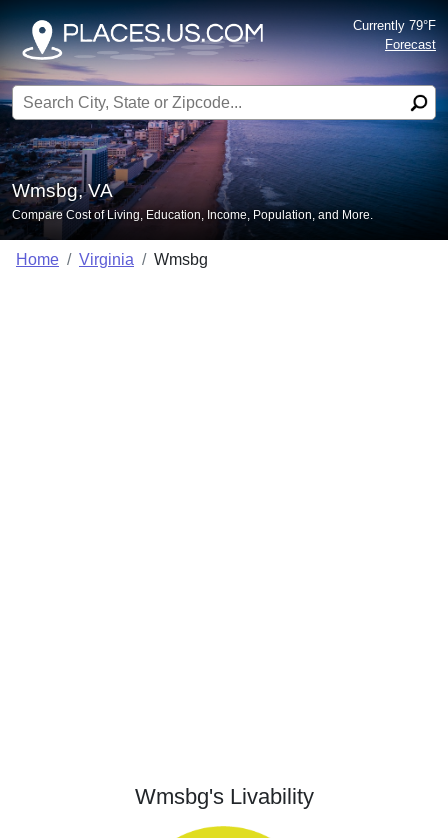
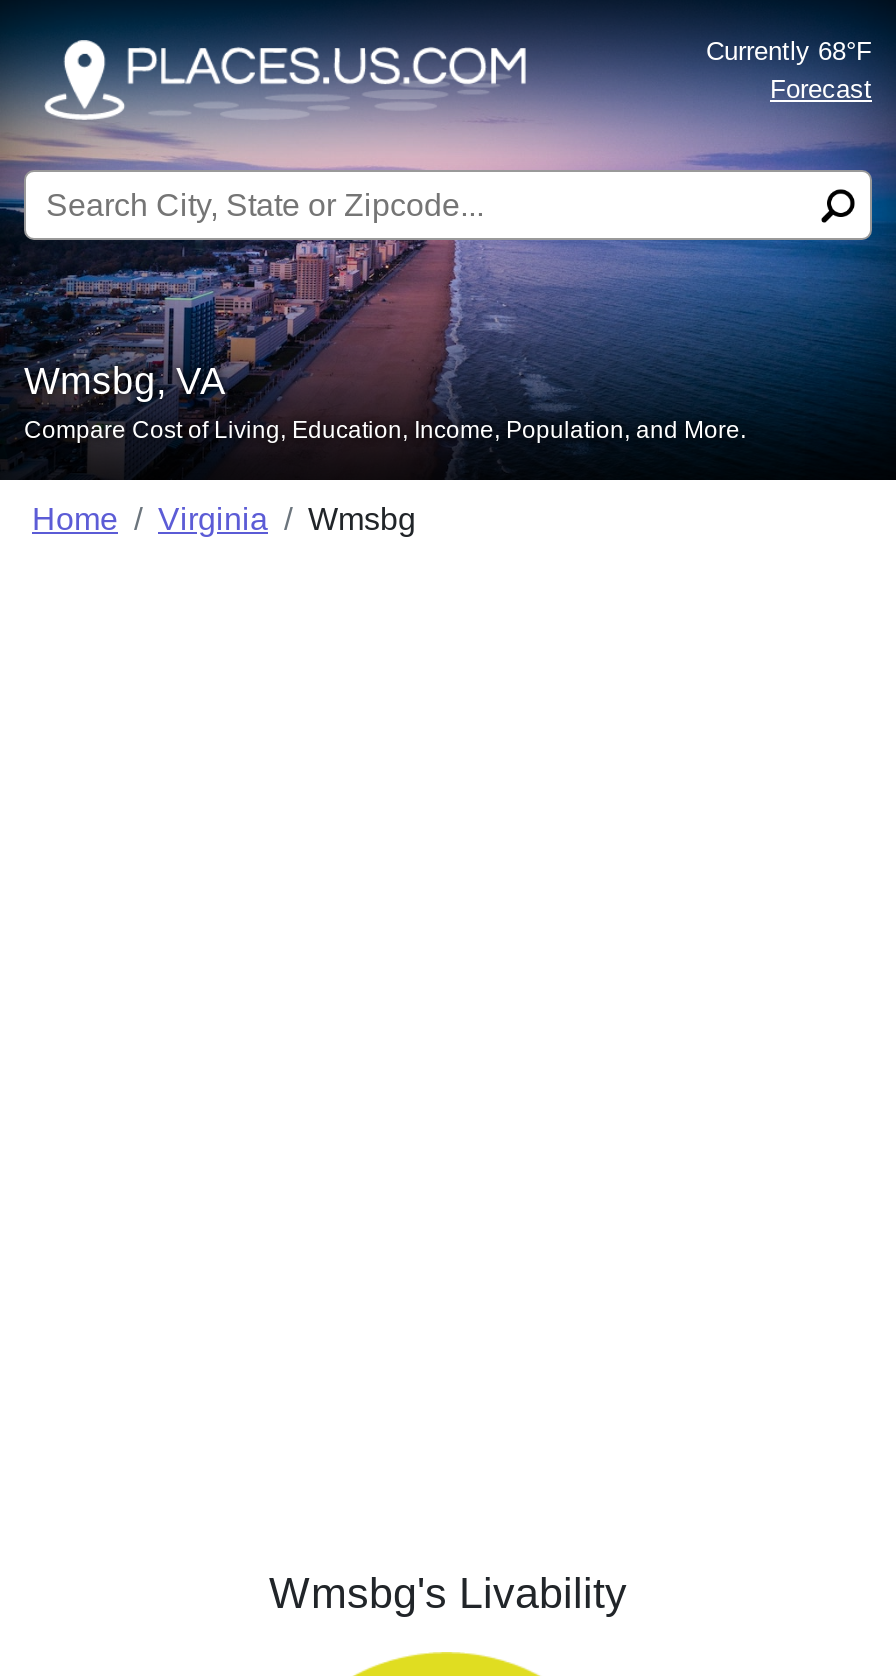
- Currently 79°F
+ Currently 68°F
